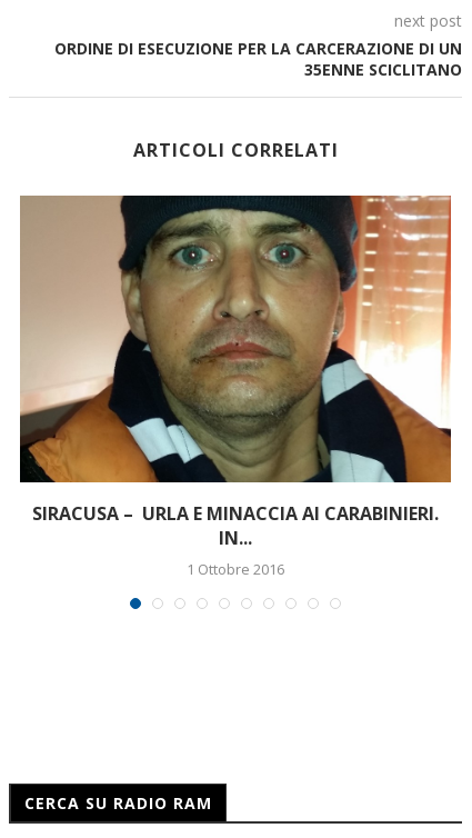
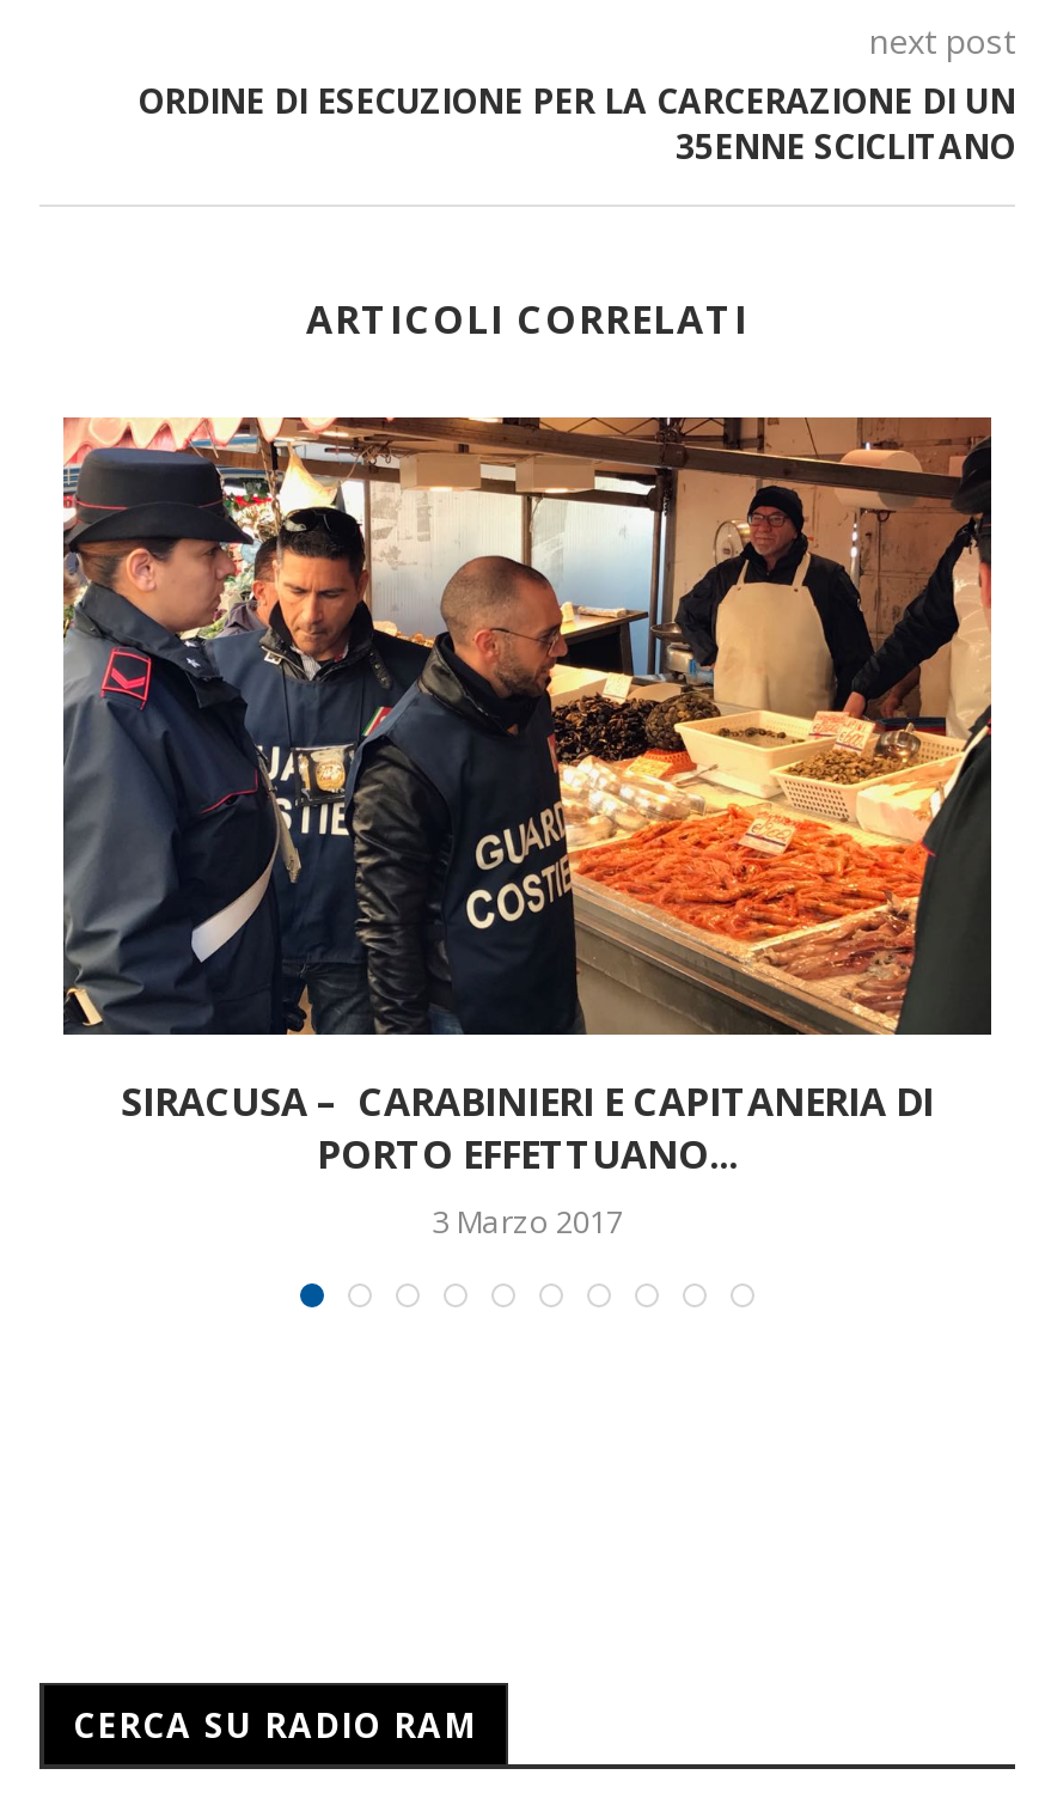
- [image]
- SIRACUSA – URLA E MINACCIA AI CARABINIERI.
- IN...
- 1 Ottobre 2016
+ [image]
+ SIRACUSA – CARABINIERI E CAPITANERIA DI
+ PORTO EFFETTUANO...
+ 3 Marzo 2017
